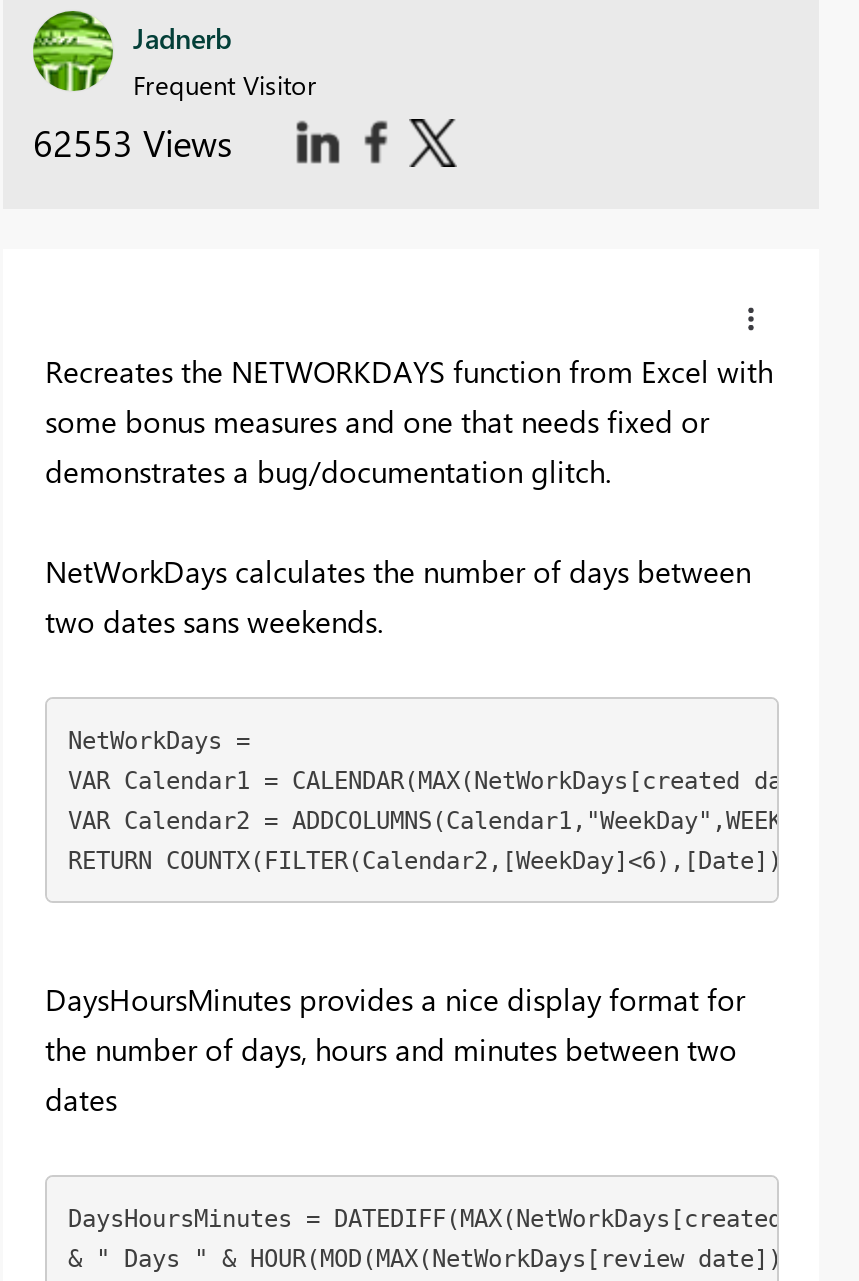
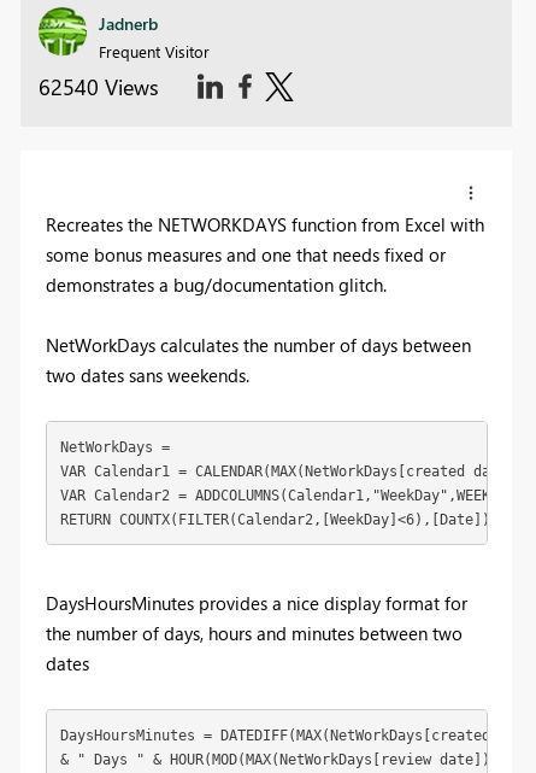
- 62553 Views
+ 62540 Views
